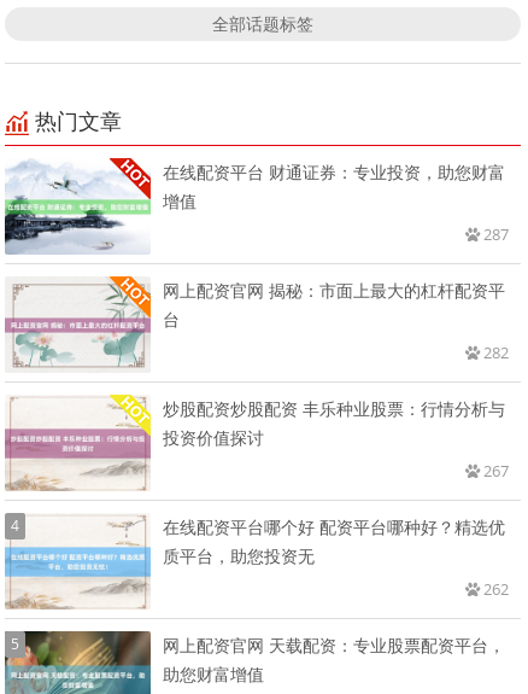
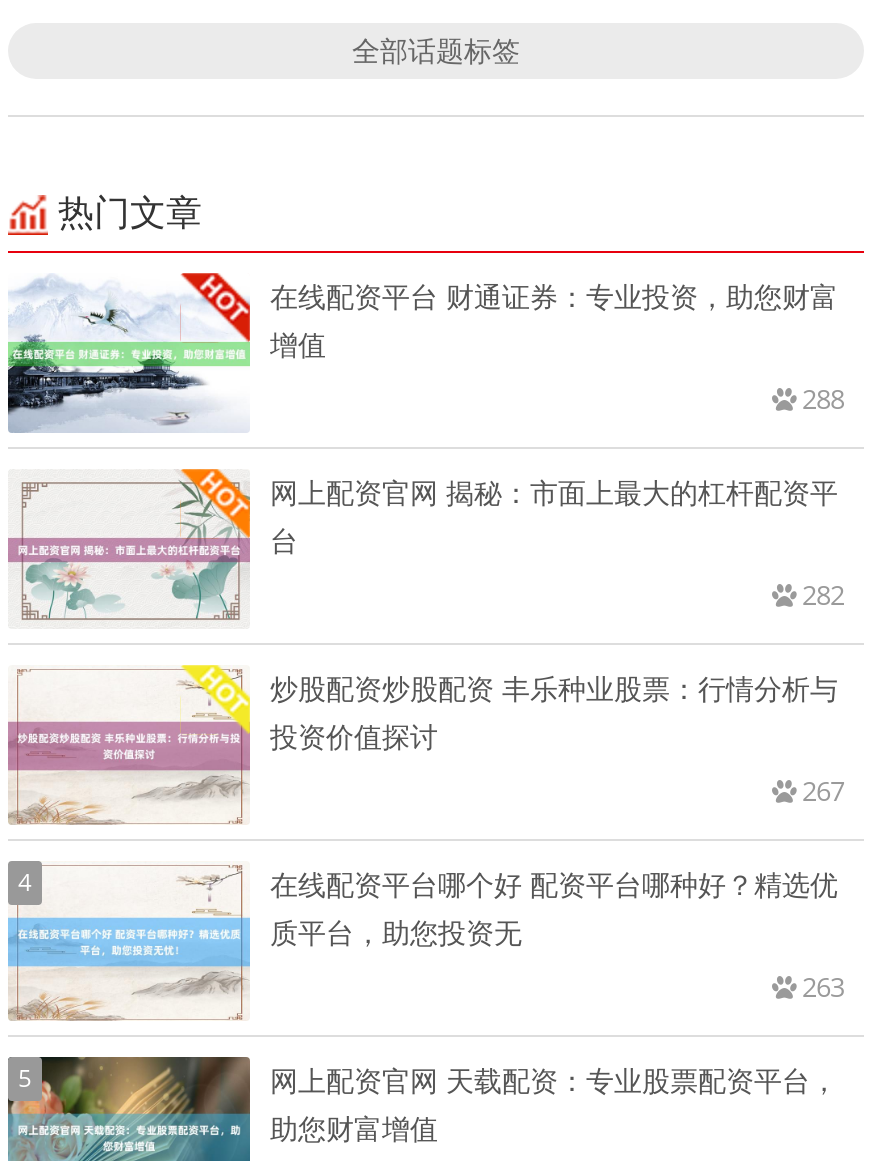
- 287
+ 288

- 262
+ 263
